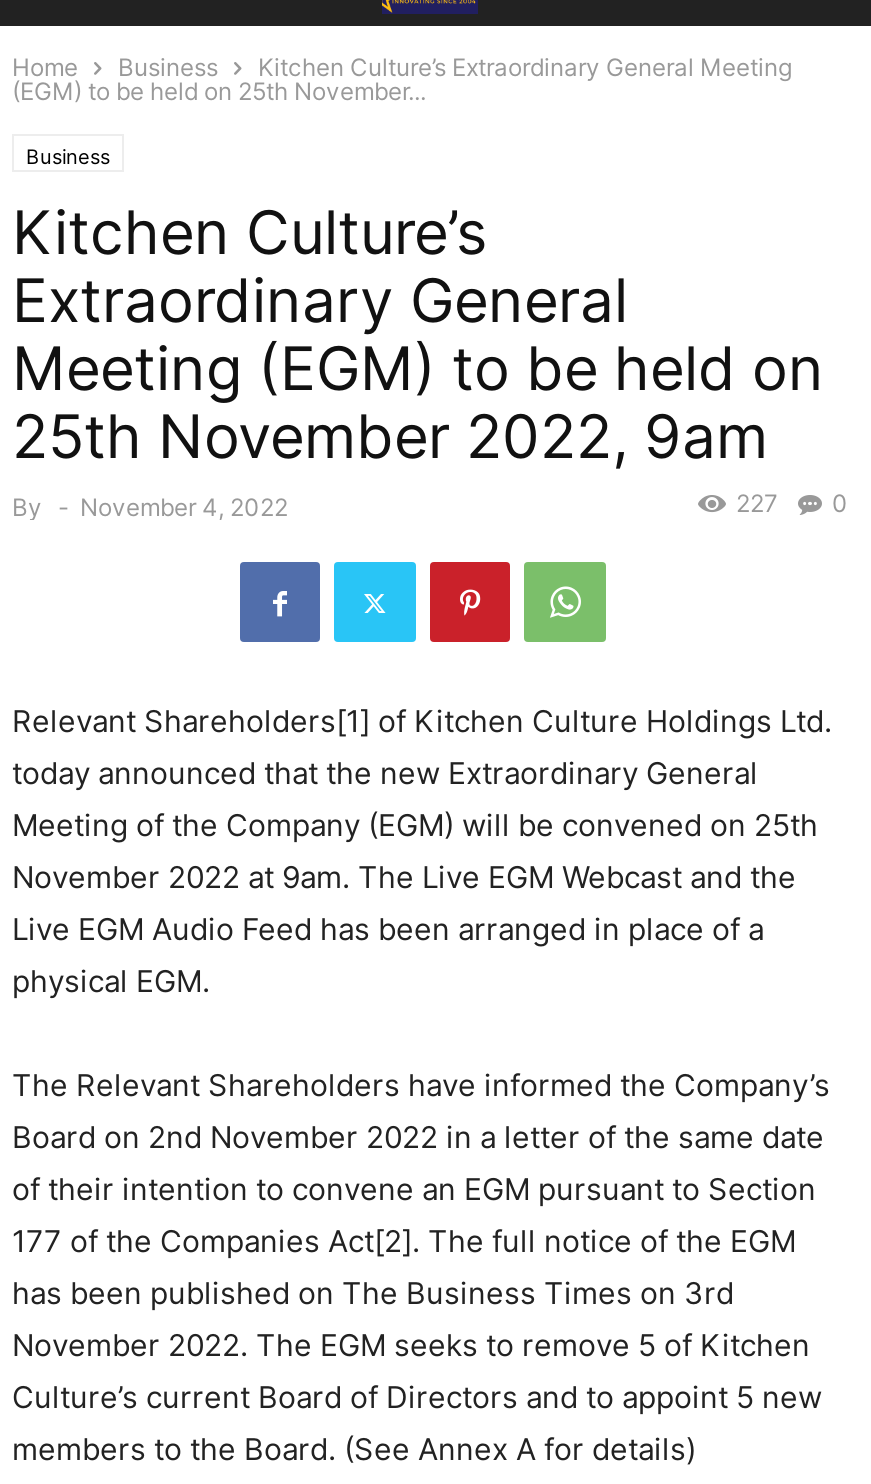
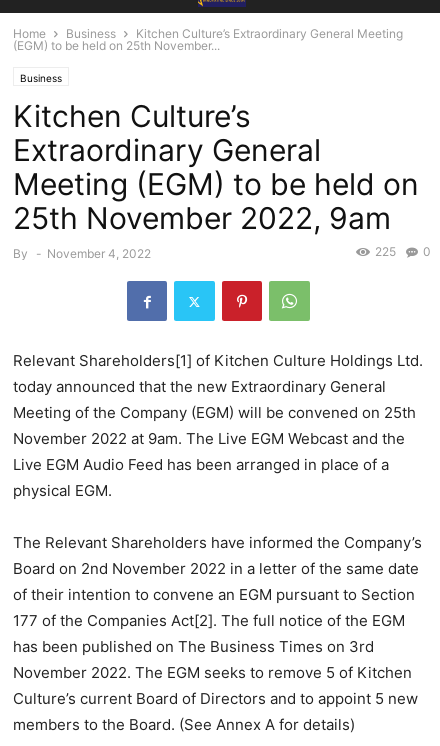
- 227 0
+ 225 0
